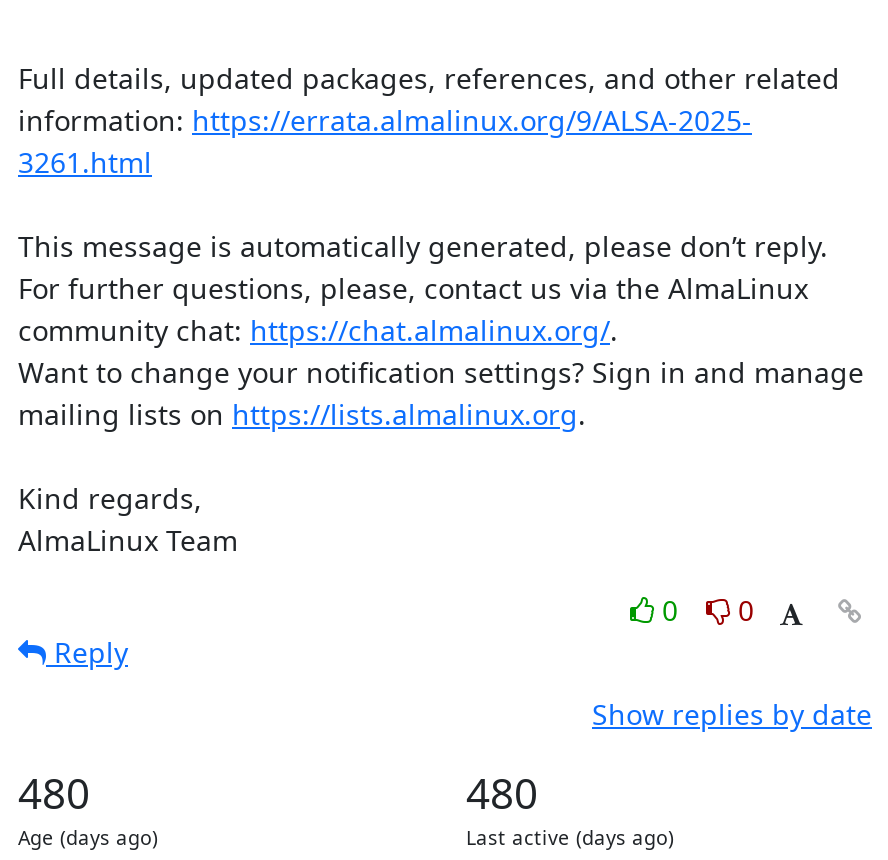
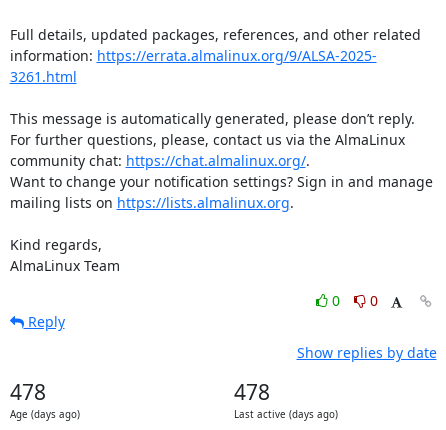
- 480
+ 478

- 480
+ 478
